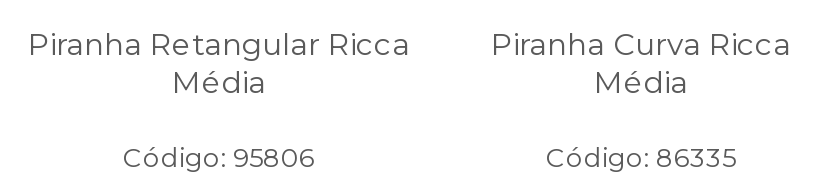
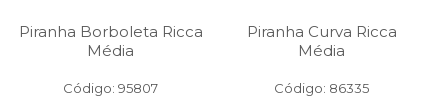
- Piranha Retangular Ricca
+ Piranha Borboleta Ricca

- Código: 95806
+ Código: 95807
